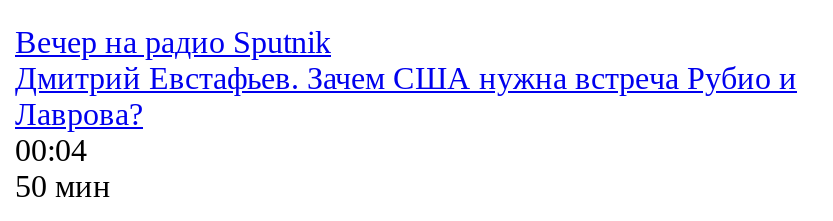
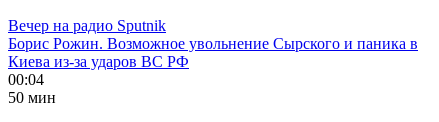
- Дмитрий Евстафьев. Зачем США нужна встреча Рубио и
- Лаврова?
+ Борис Рожин. Возможное увольнение Сырского и паника в
+ Киева из-за ударов ВС РФ
